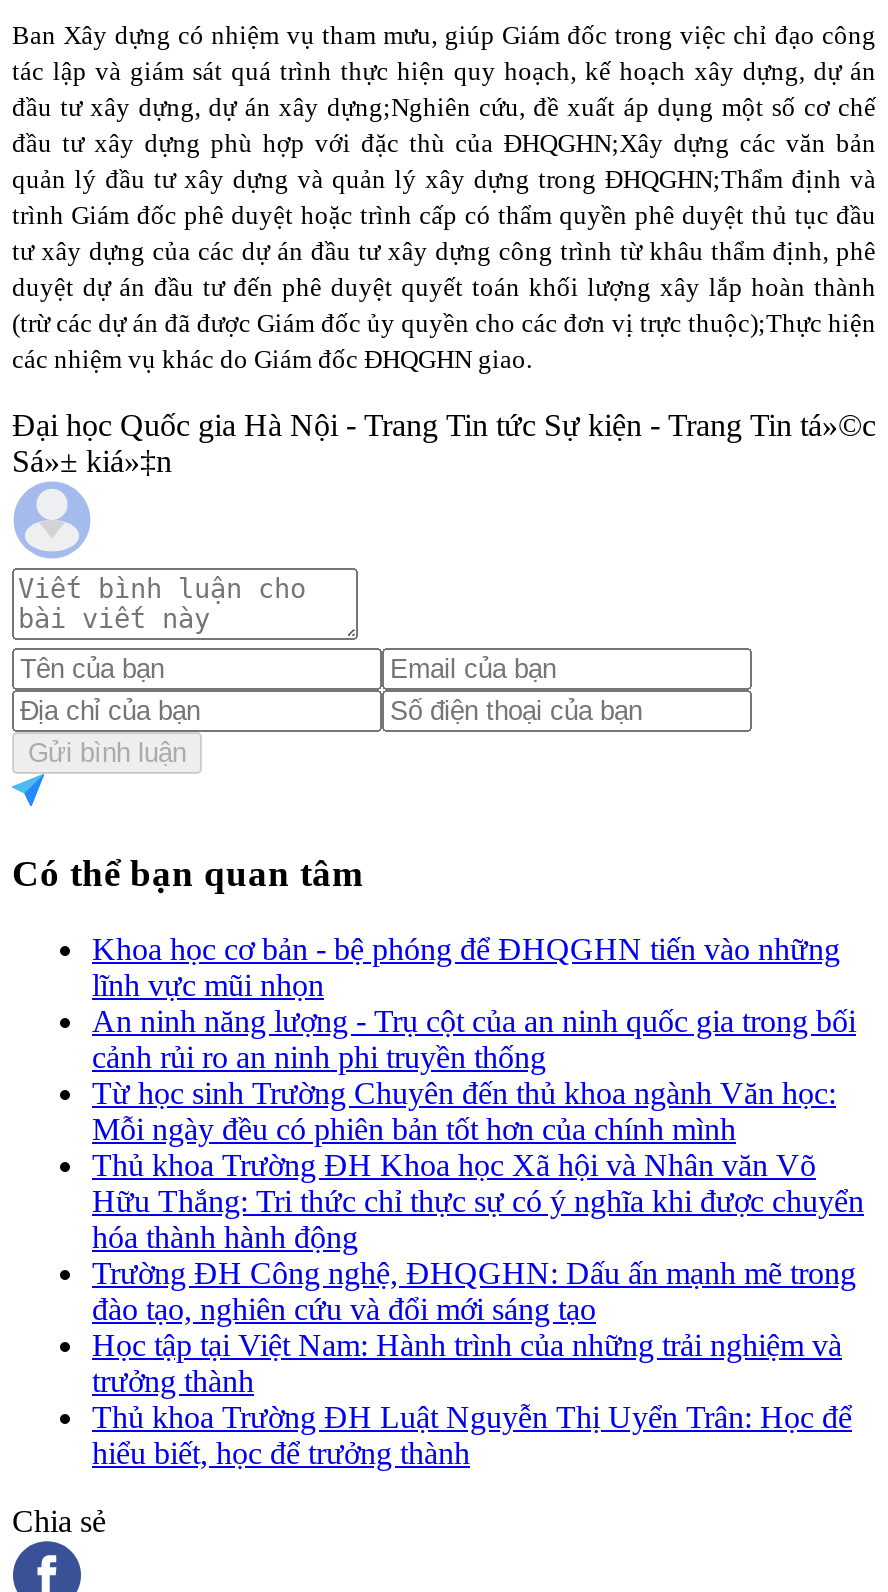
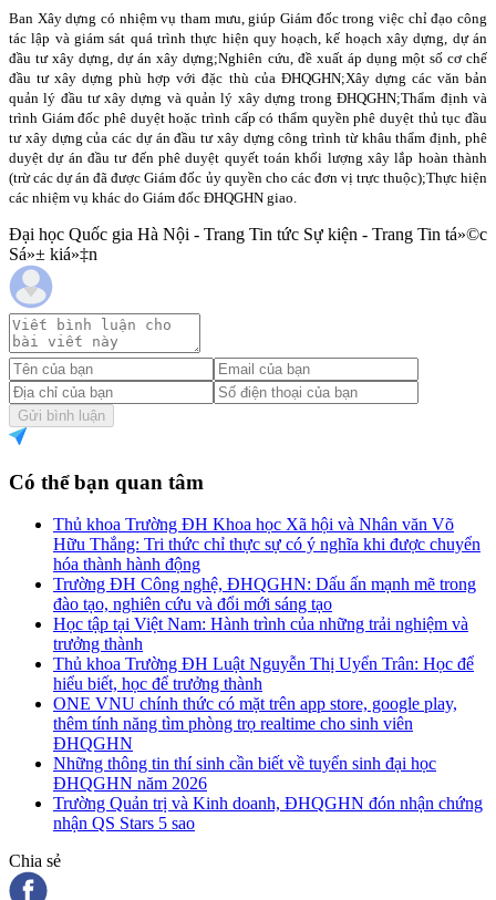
- Khoa học cơ bản - bệ phóng để ĐHQGHN tiến vào những
- lĩnh vực mũi nhọn
- An ninh năng lượng - Trụ cột của an ninh quốc gia trong bối
- cảnh rủi ro an ninh phi truyền thống
- Từ học sinh Trường Chuyên đến thủ khoa ngành Văn học:
- Mỗi ngày đều có phiên bản tốt hơn của chính mình

moved up: Thủ khoa Trường ĐH Khoa học Xã hội và Nhân văn Võ | Hữu Thắng: Tri thức chỉ thực sự có ý nghĩa khi được chuyển | hóa thành hành động | ... | Thủ khoa Trường ĐH Luật Nguyễn Thị Uyển Trân: Học để | hiểu biết, học để trưởng thành

+ ONE VNU chính thức có mặt trên app store, google play,
+ thêm tính năng tìm phòng trọ realtime cho sinh viên
+ ĐHQGHN
+ Những thông tin thí sinh cần biết về tuyển sinh đại học
+ ĐHQGHN năm 2026
+ Trường Quản trị và Kinh doanh, ĐHQGHN đón nhận chứng
+ nhận QS Stars 5 sao
